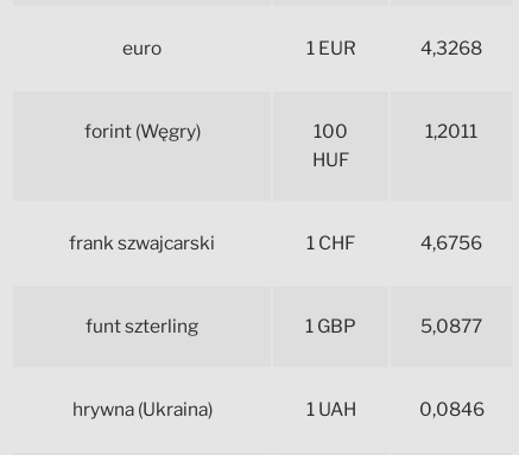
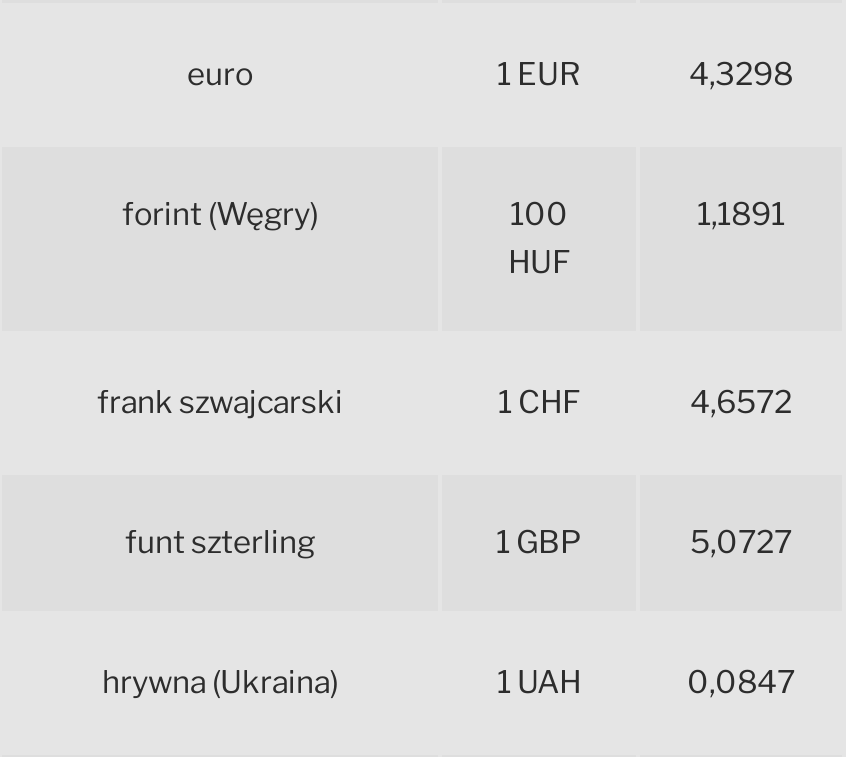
- 4,3268
+ 4,3298

- 1,2011
+ 1,1891

- 4,6756
+ 4,6572

- 5,0877
+ 5,0727

- 0,0846
+ 0,0847
